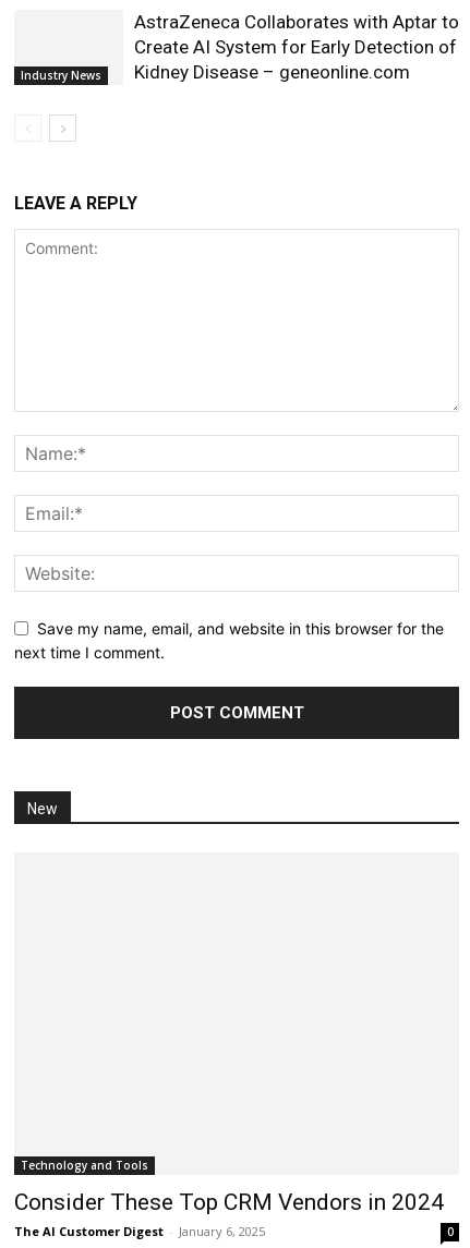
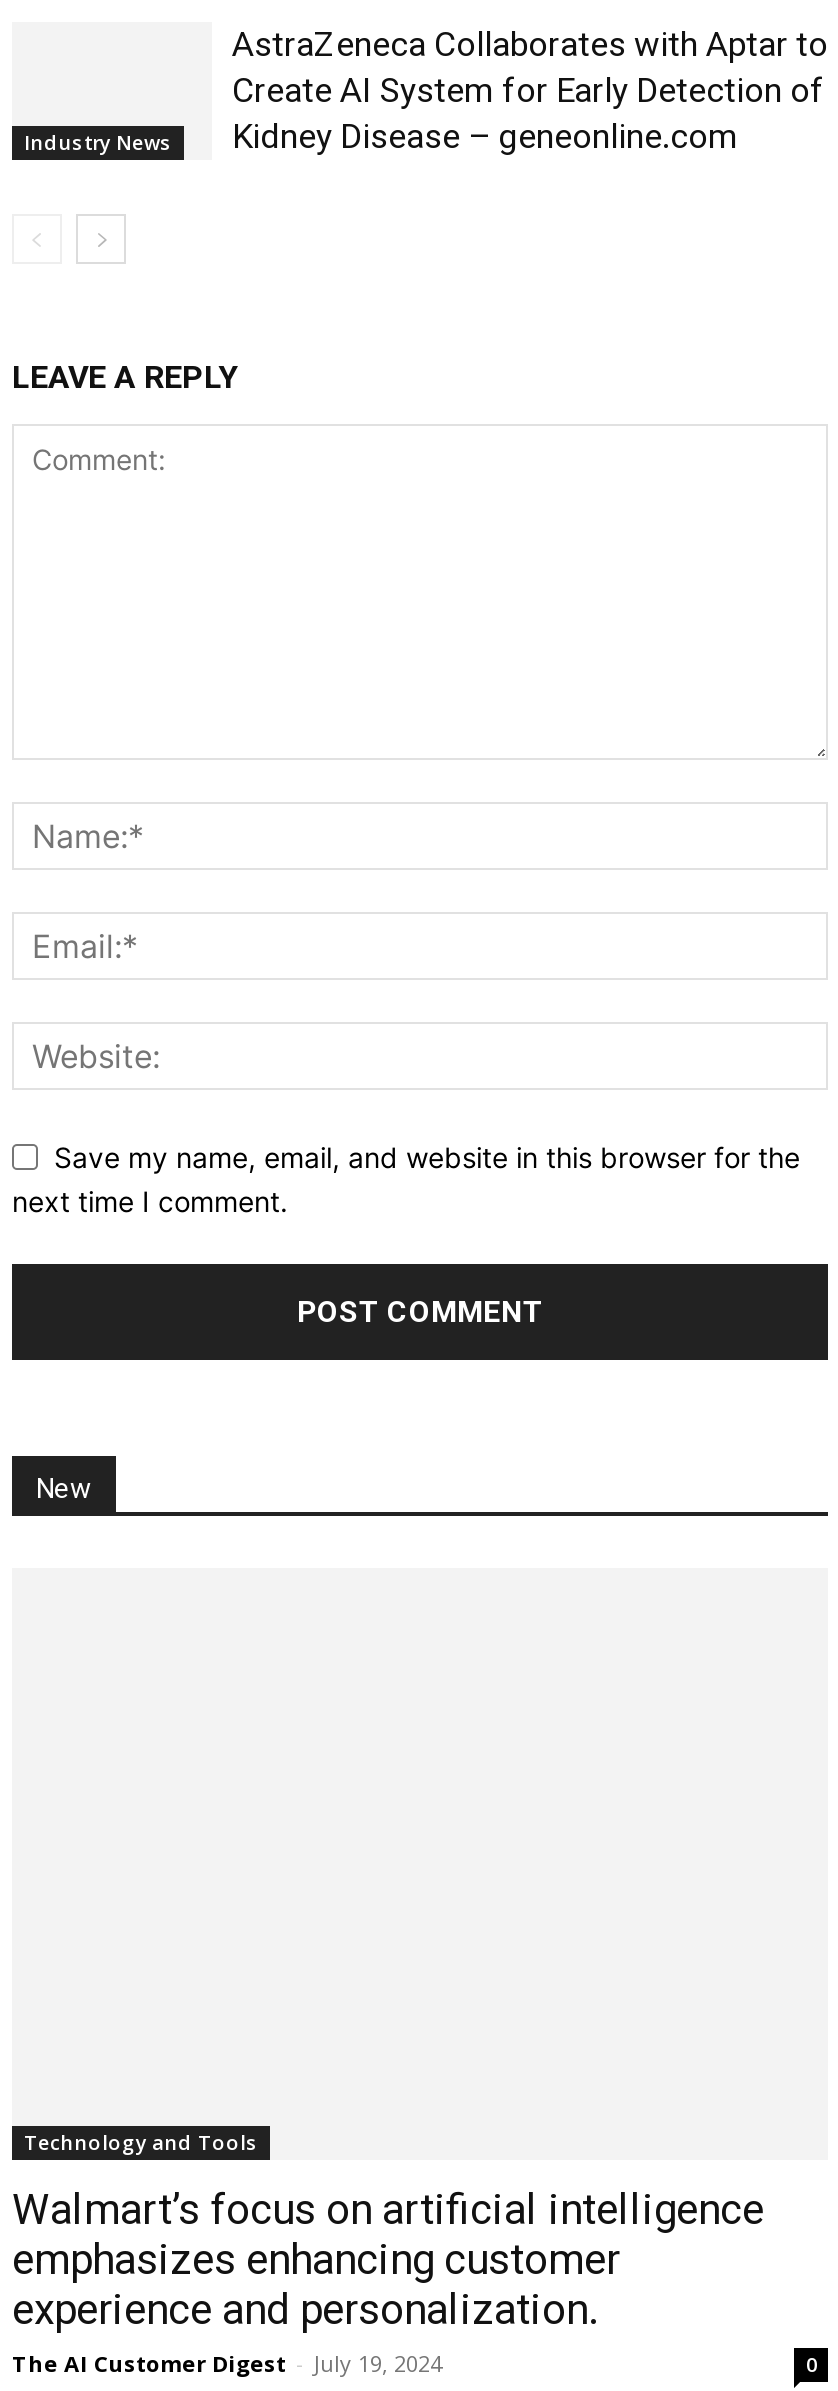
- Consider These Top CRM Vendors in 2024
- The AI Customer Digest - January 6, 2025
+ Walmart’s focus on artificial intelligence
+ emphasizes enhancing customer
+ experience and personalization.
+ The AI Customer Digest - July 19, 2024
